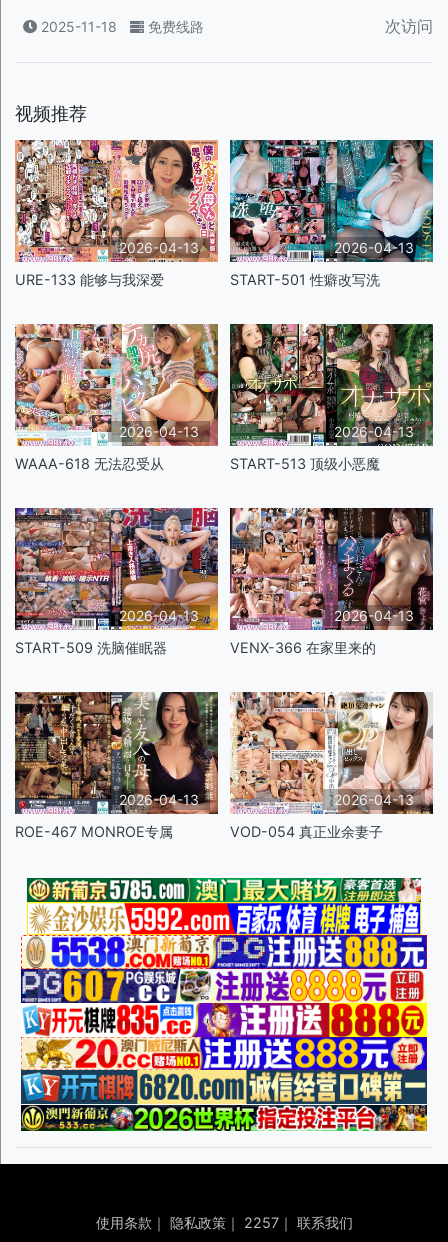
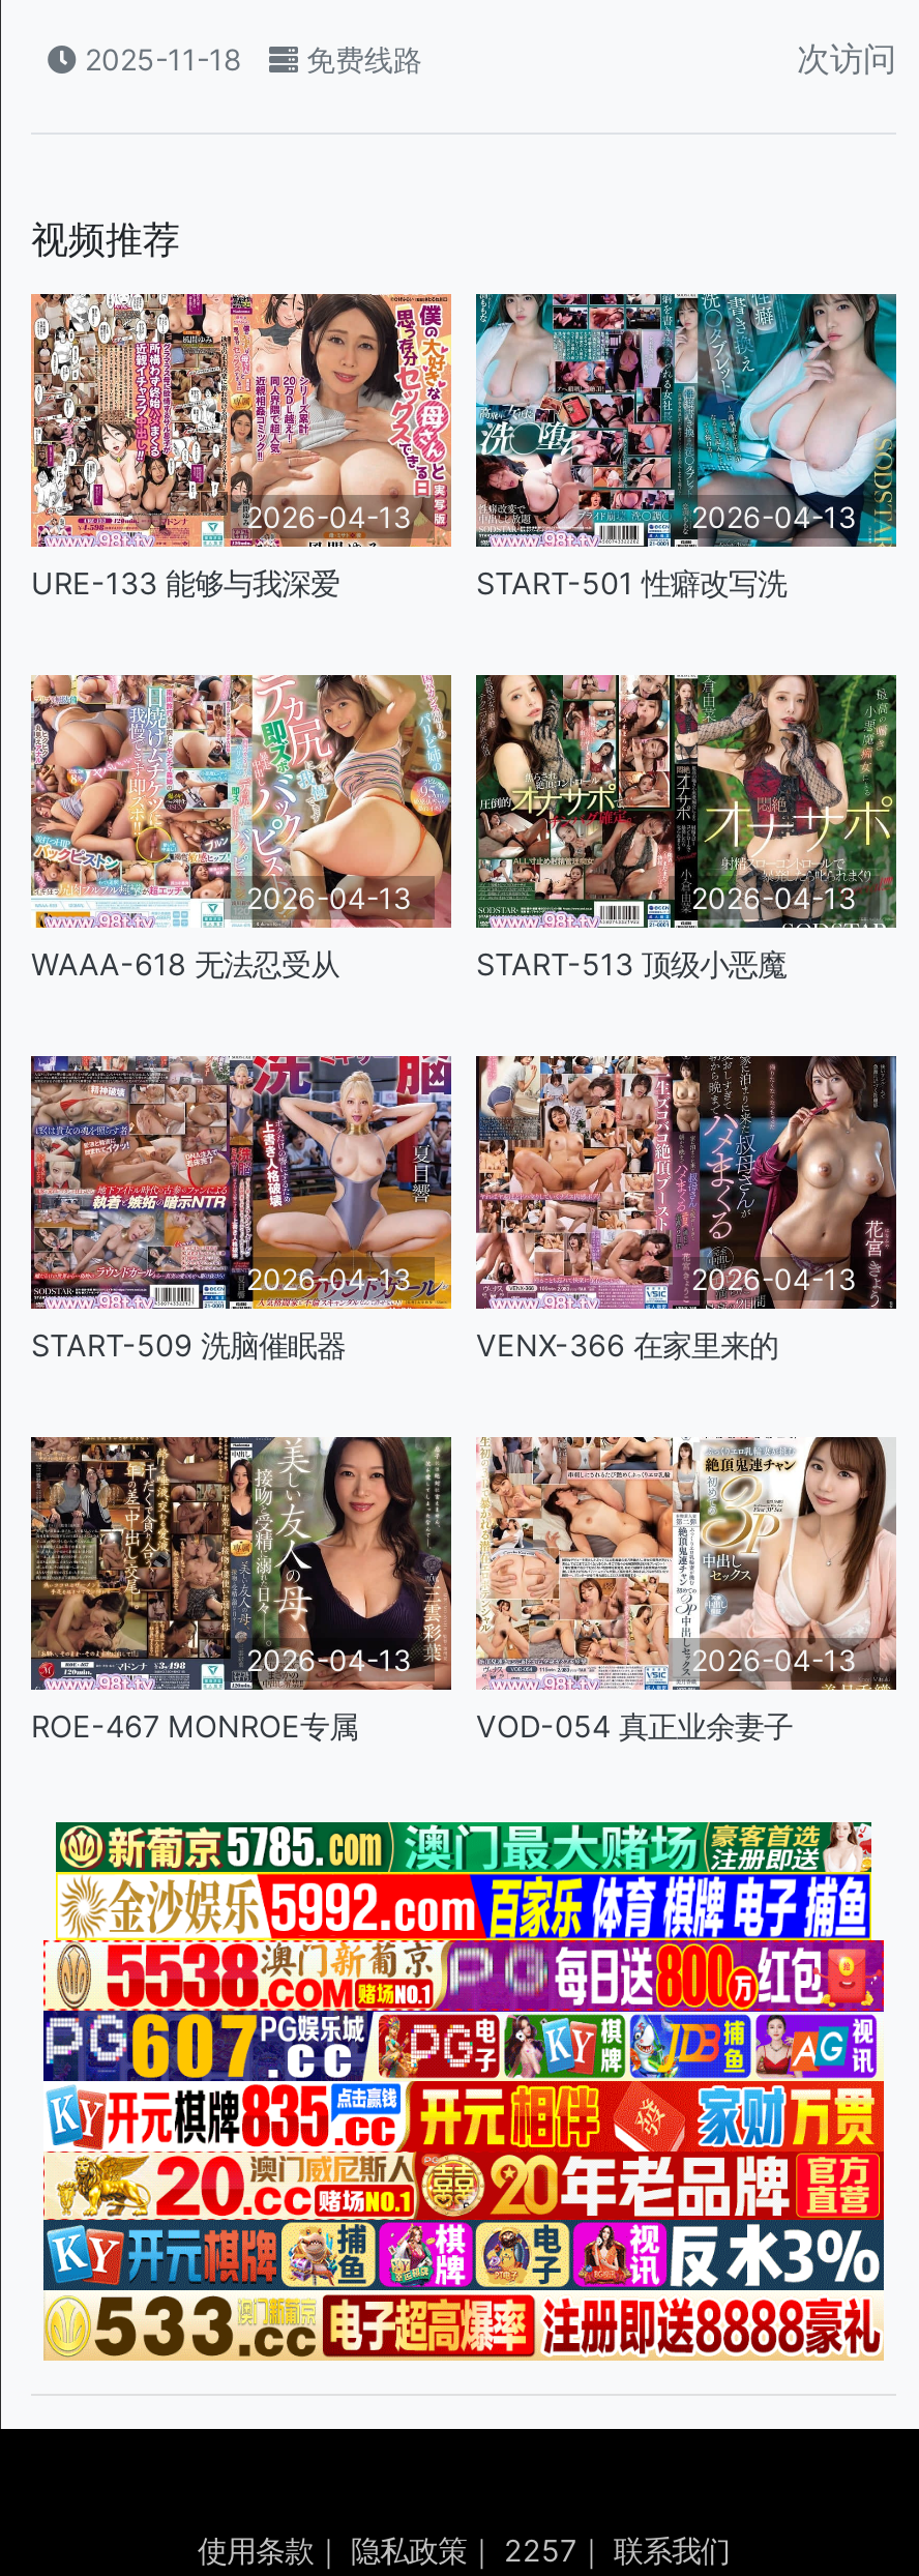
- [image]
+ [image]
